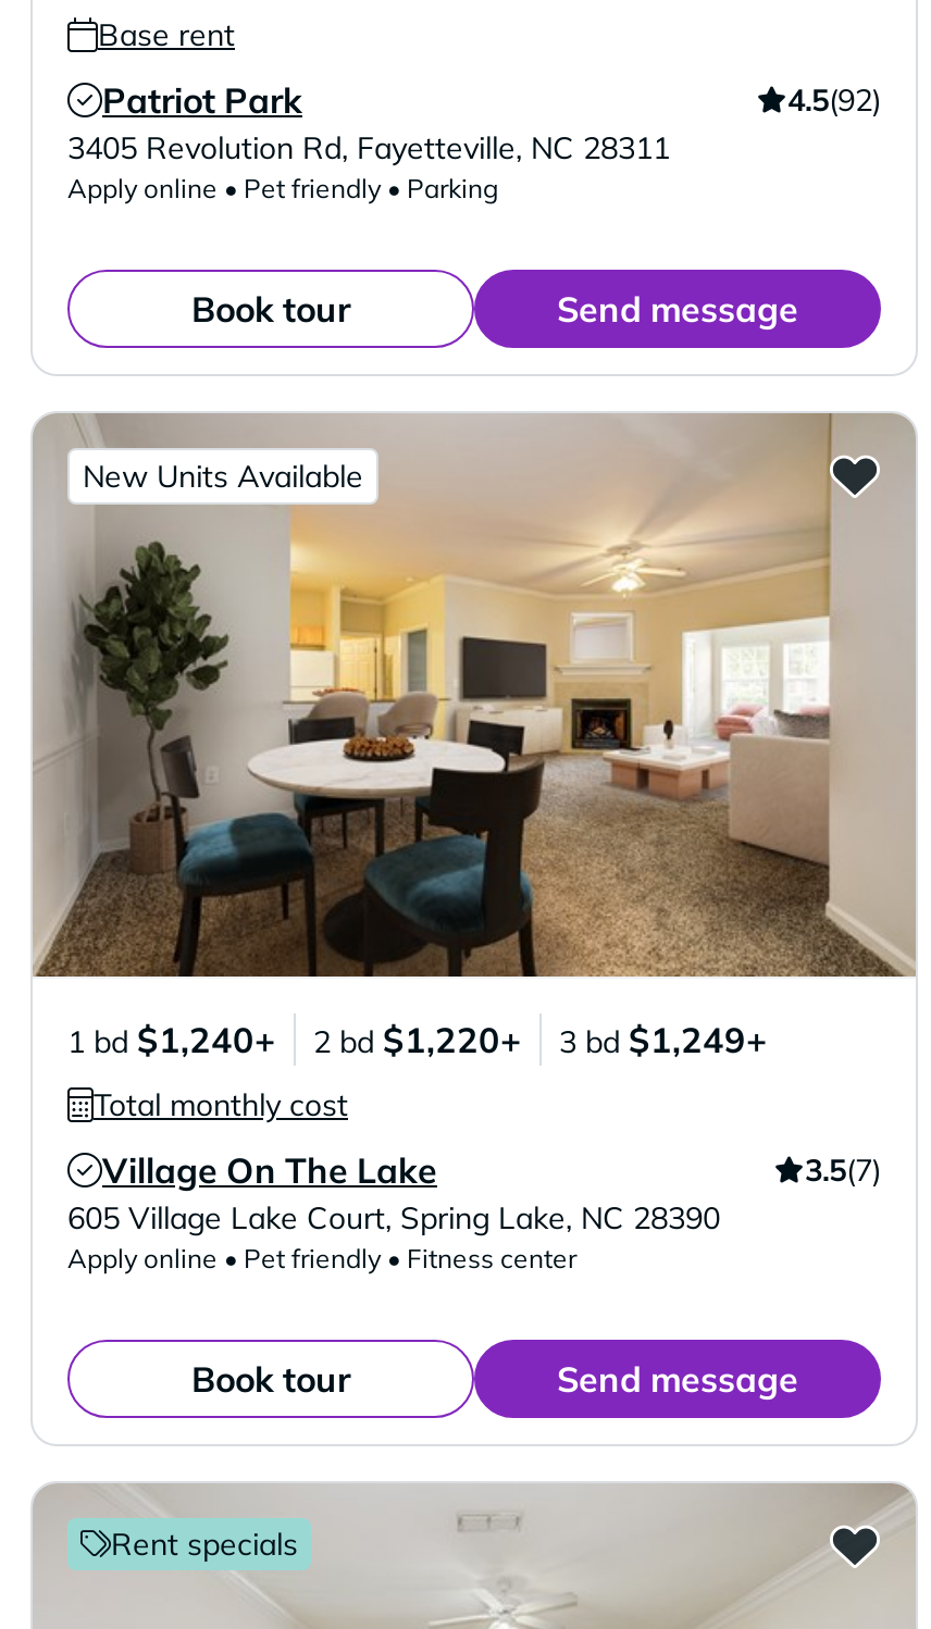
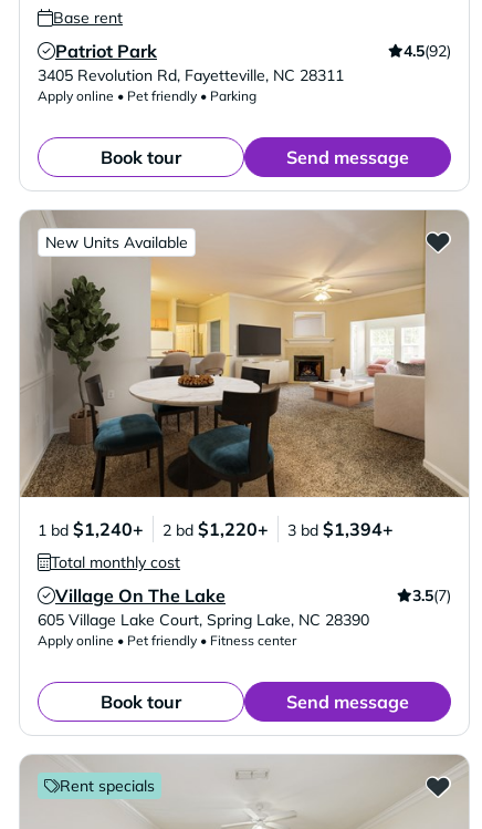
- 1 bd $1,240+ 2 bd $1,220+ 3 bd $1,249+
+ 1 bd $1,240+ 2 bd $1,220+ 3 bd $1,394+
